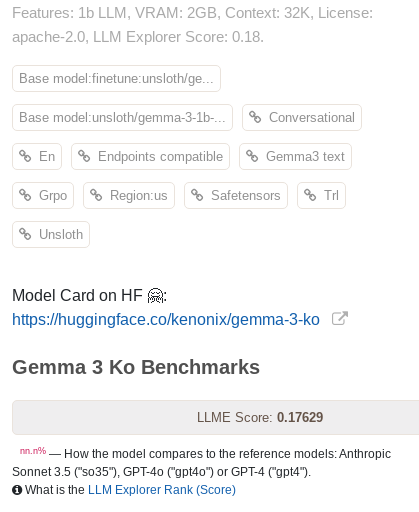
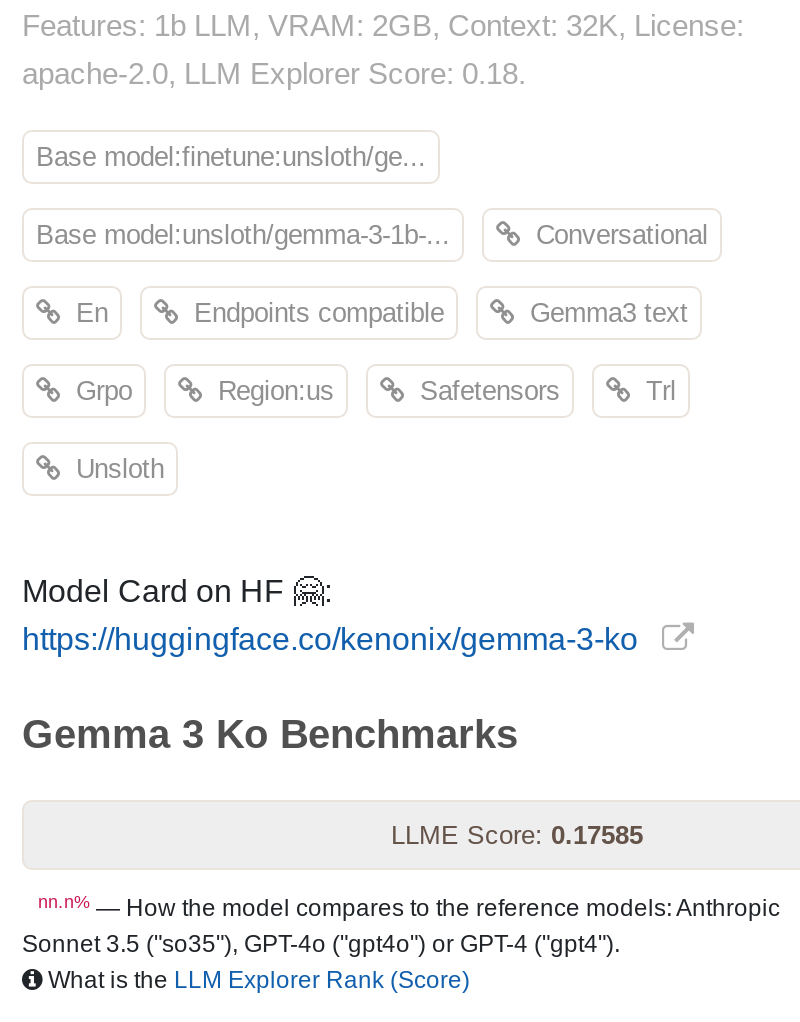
- LLME Score: 0.17629
+ LLME Score: 0.17585
